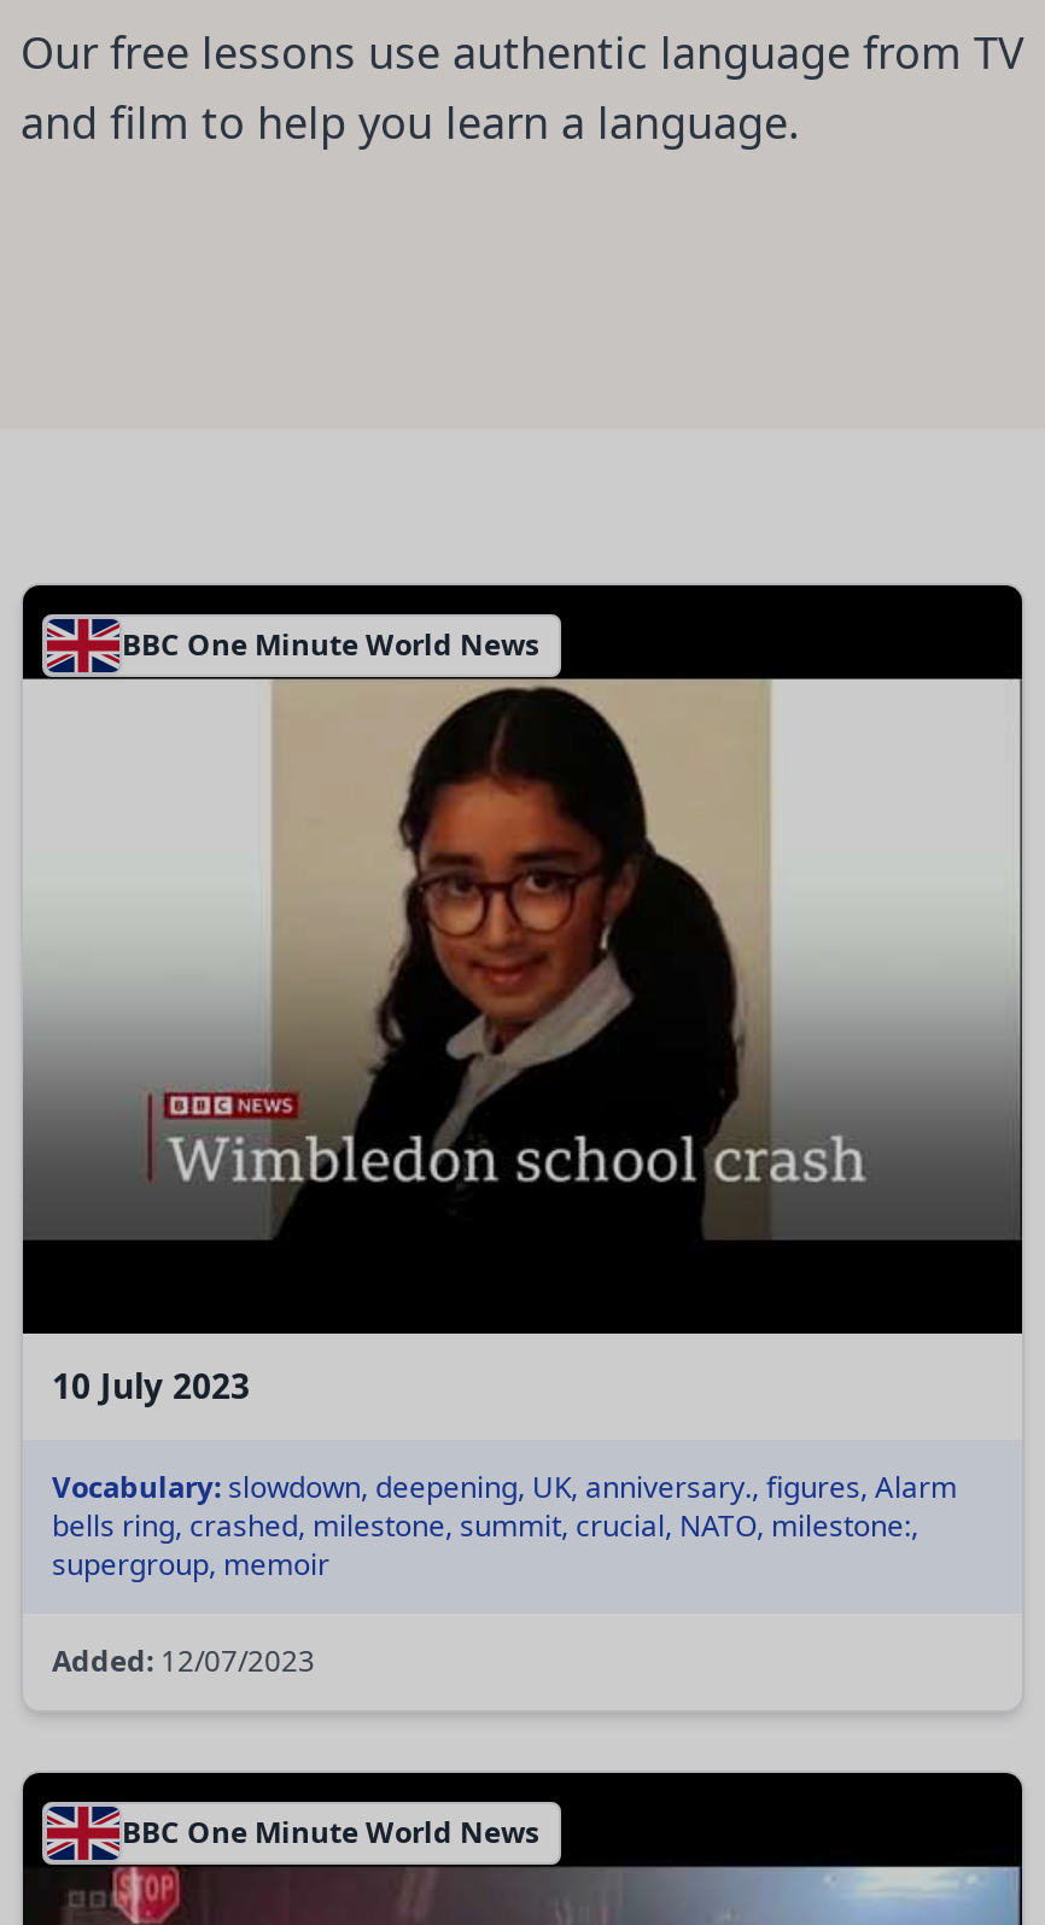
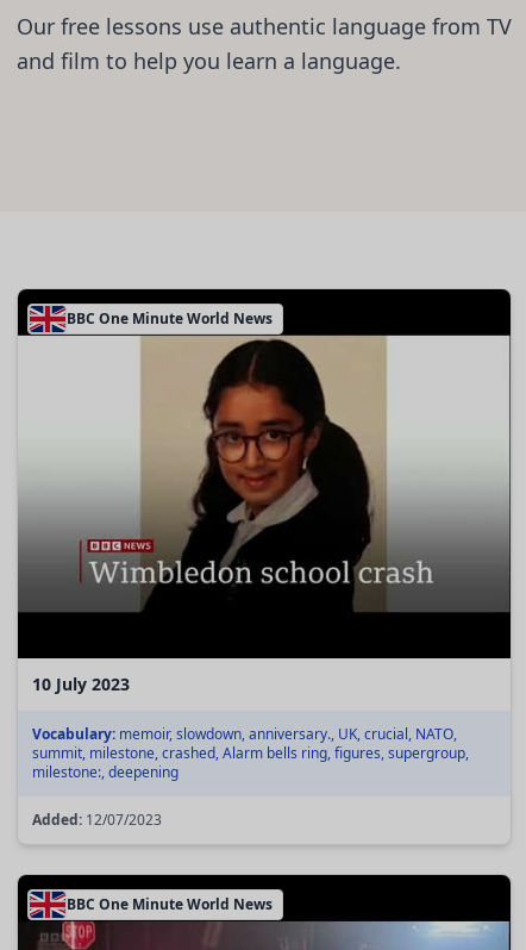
- Vocabulary: slowdown, deepening, UK, anniversary., figures, Alarm
- bells ring, crashed, milestone, summit, crucial, NATO, milestone:,
- supergroup, memoir
+ Vocabulary: memoir, slowdown, anniversary., UK, crucial, NATO,
+ summit, milestone, crashed, Alarm bells ring, figures, supergroup,
+ milestone:, deepening
